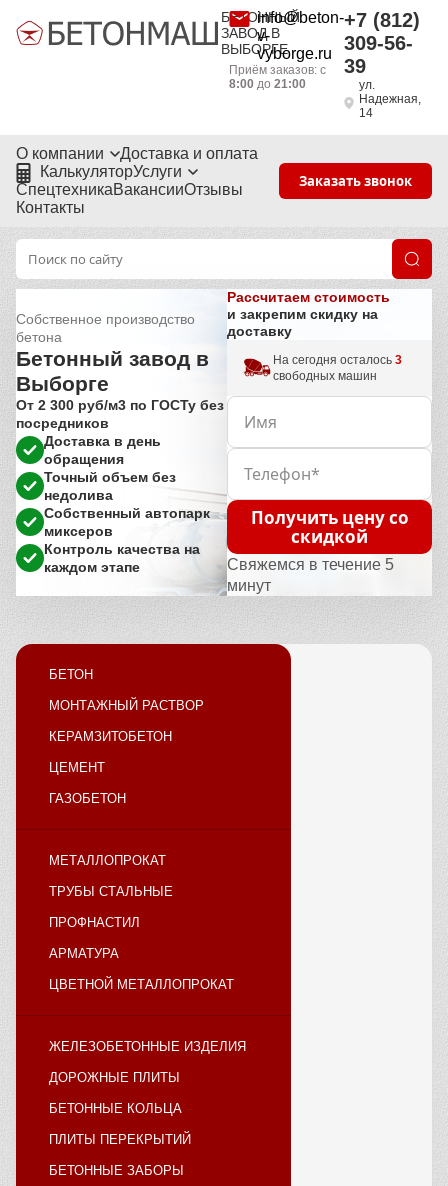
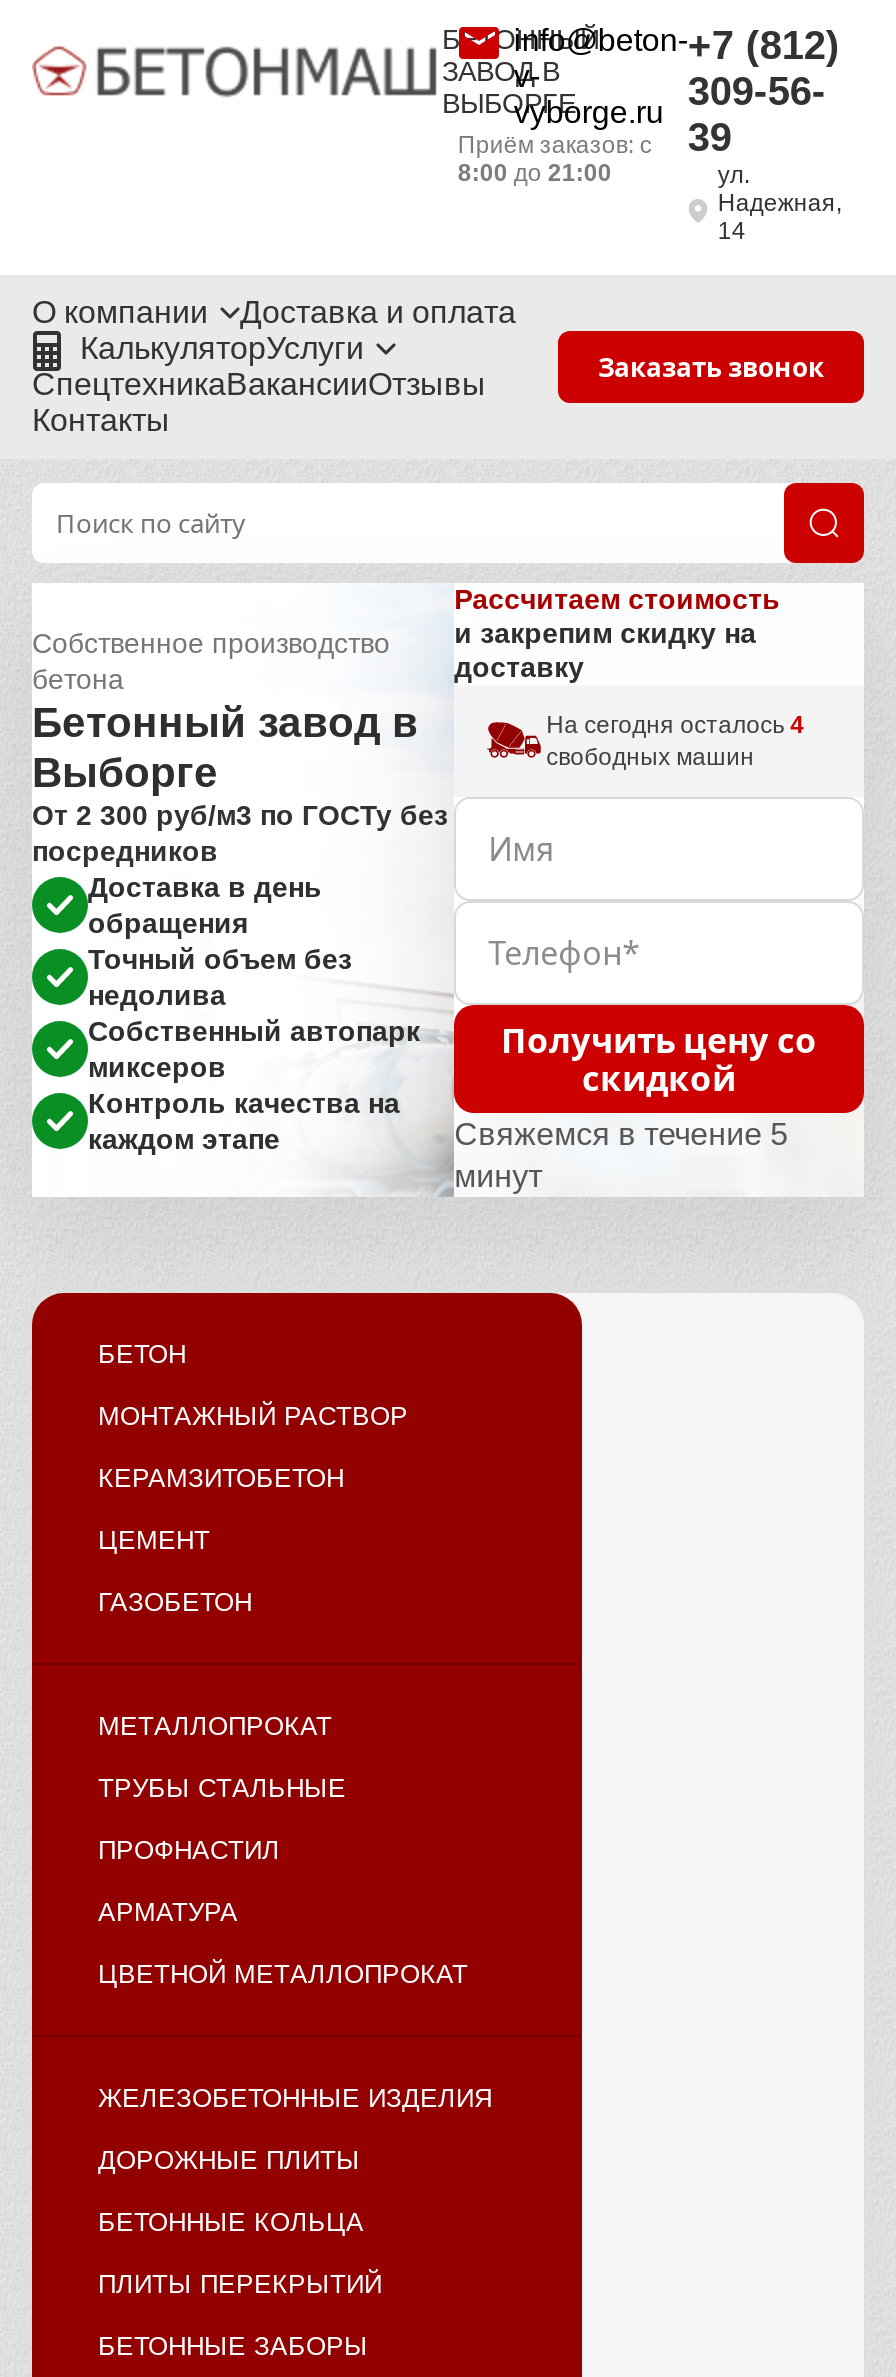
- На сегодня осталось 3
+ На сегодня осталось 4
